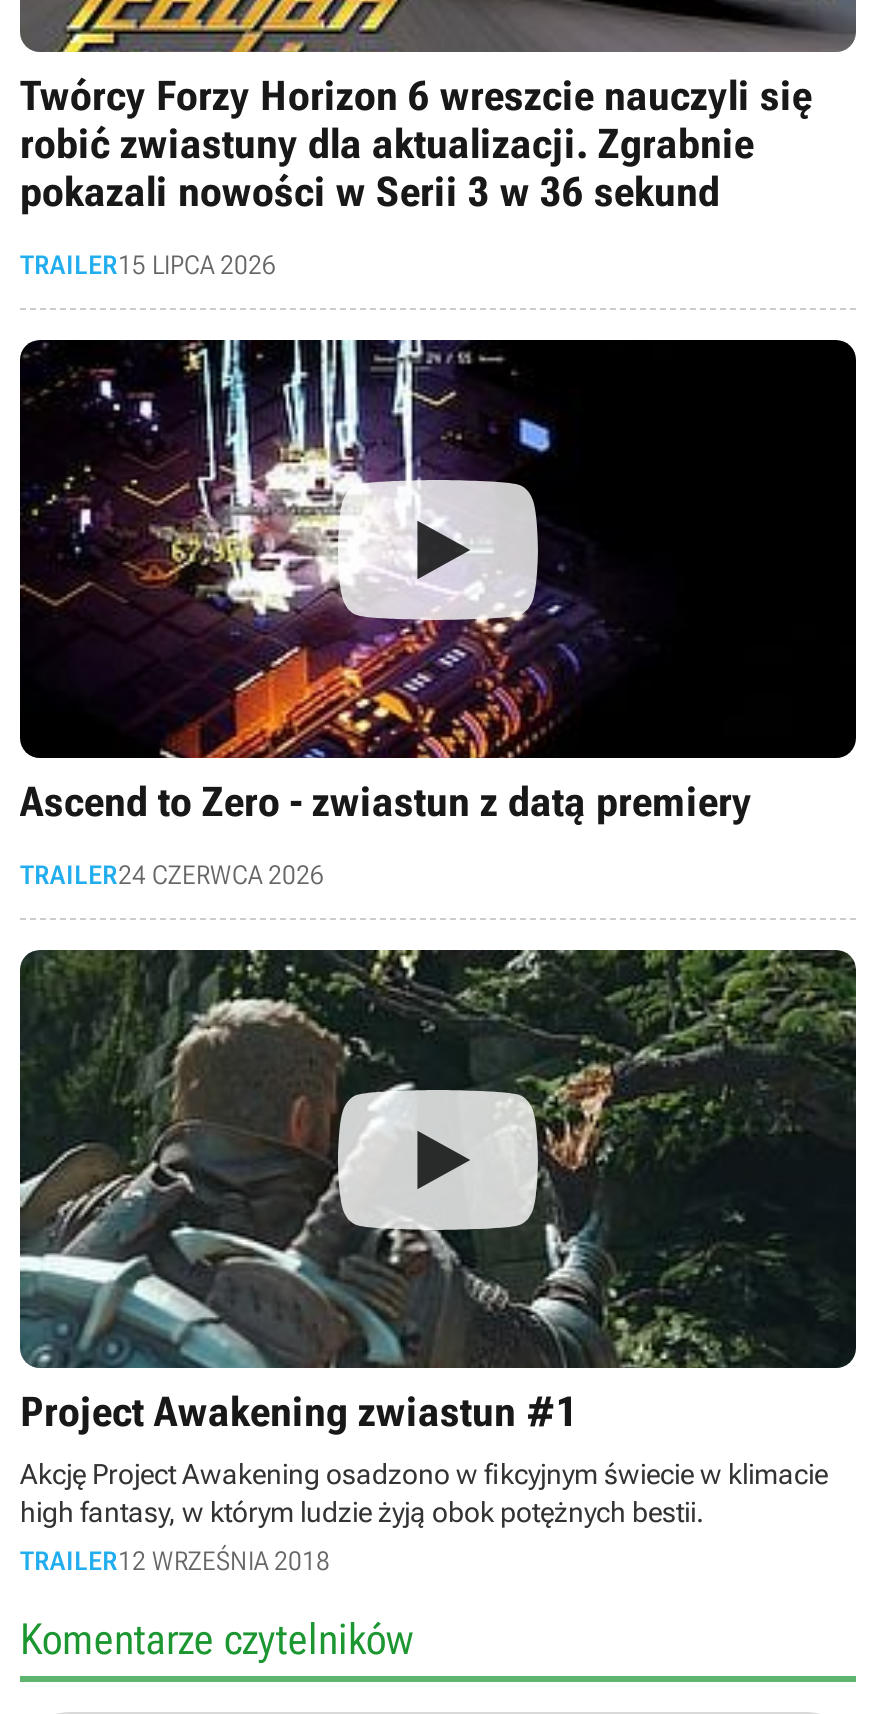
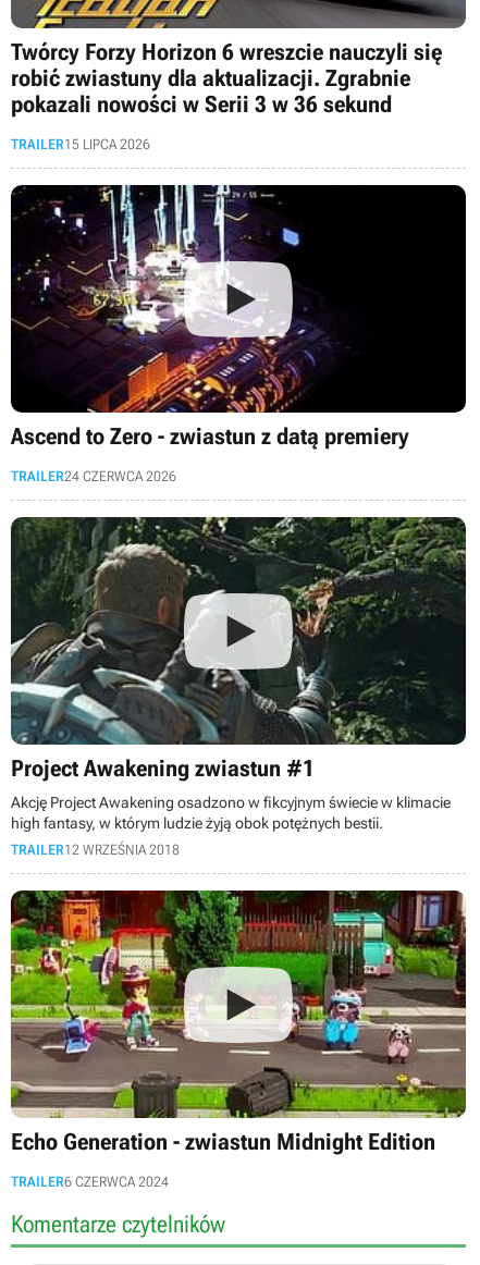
+ [image]
+ Echo Generation - zwiastun Midnight Edition
+ TRAILER6 CZERWCA 2024
